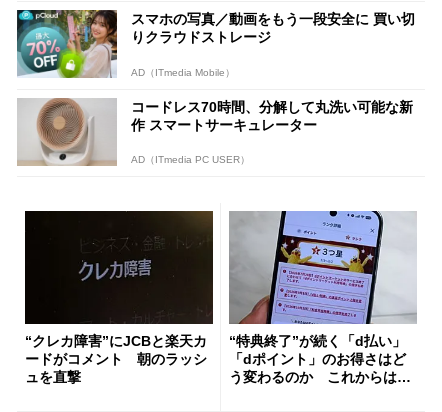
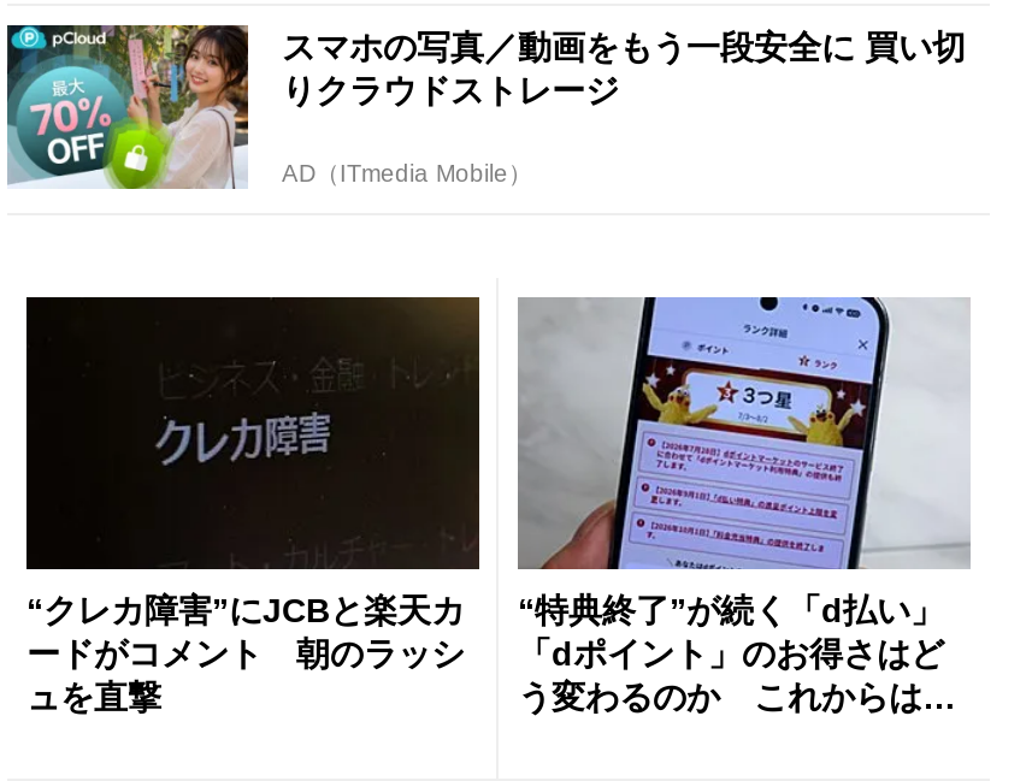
- [image]
- コードレス70時間、分解して丸洗い可能な新
- 作 スマートサーキュレーター
- AD（ITmedia PC USER）
